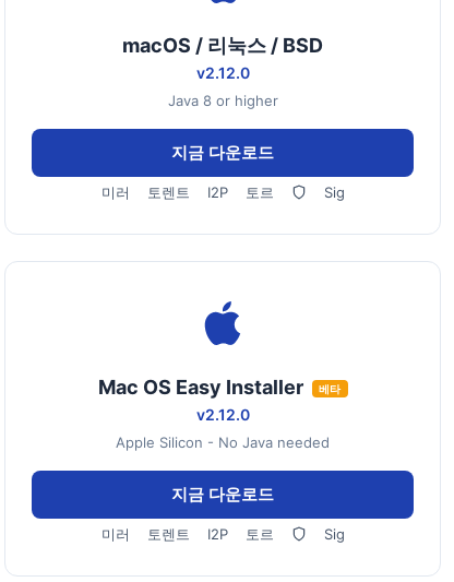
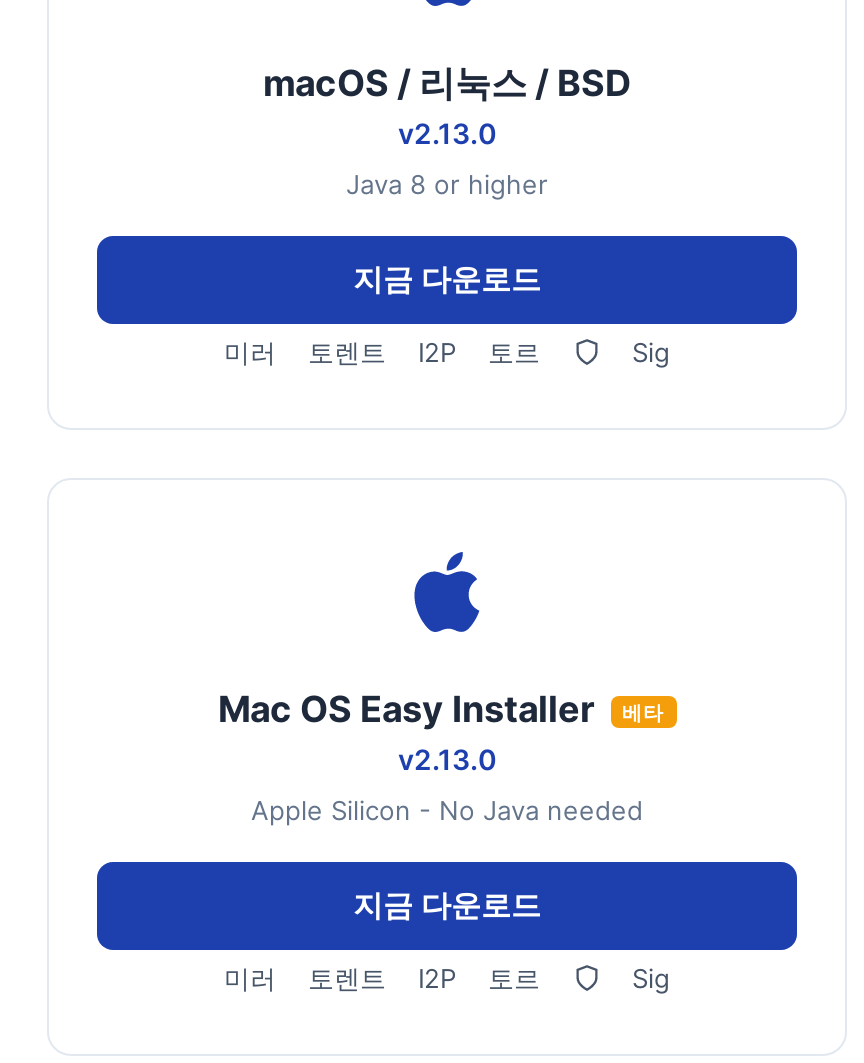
- v2.12.0
+ v2.13.0

- v2.12.0
+ v2.13.0
